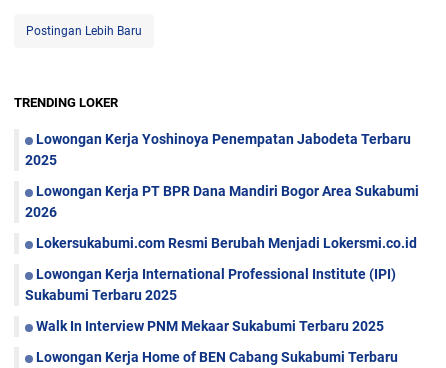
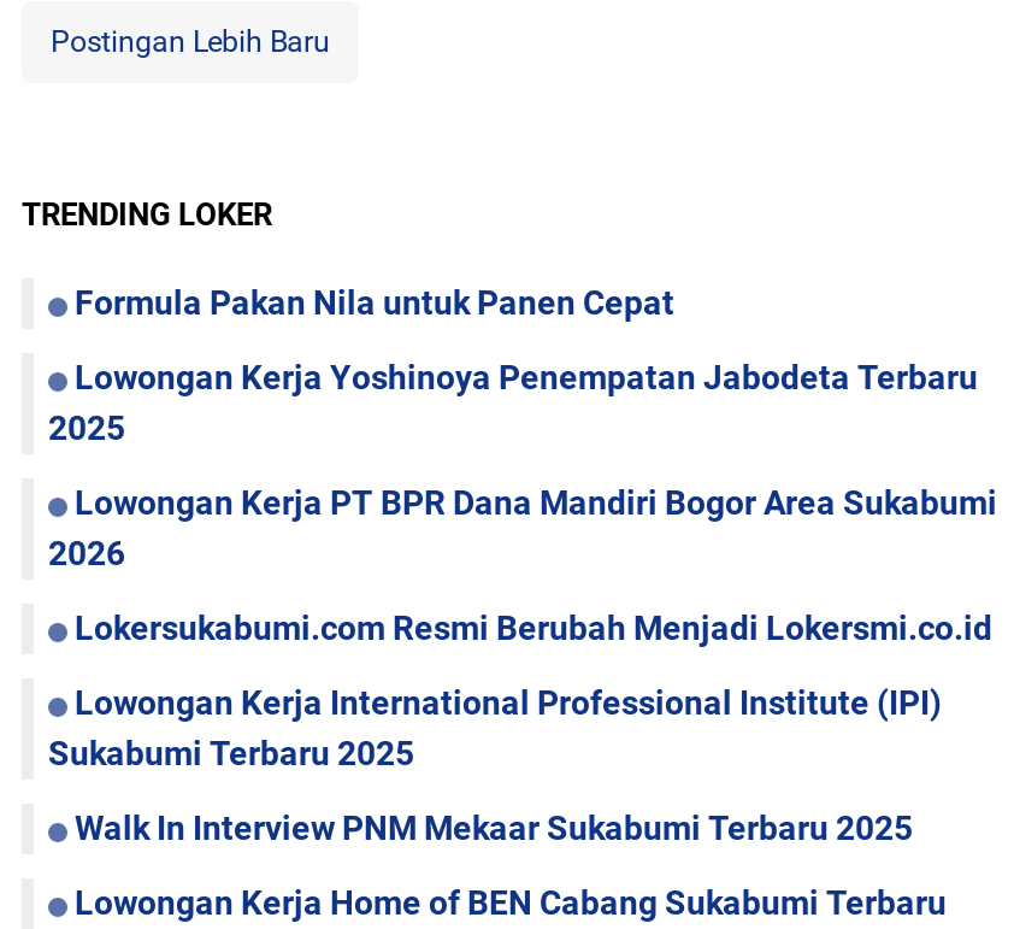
+ Formula Pakan Nila untuk Panen Cepat
